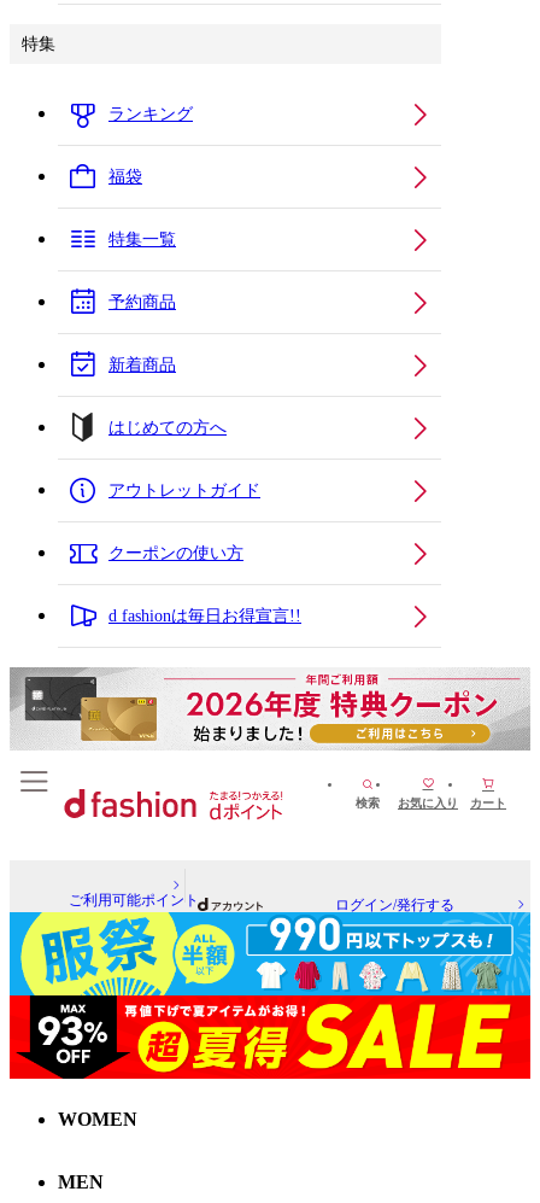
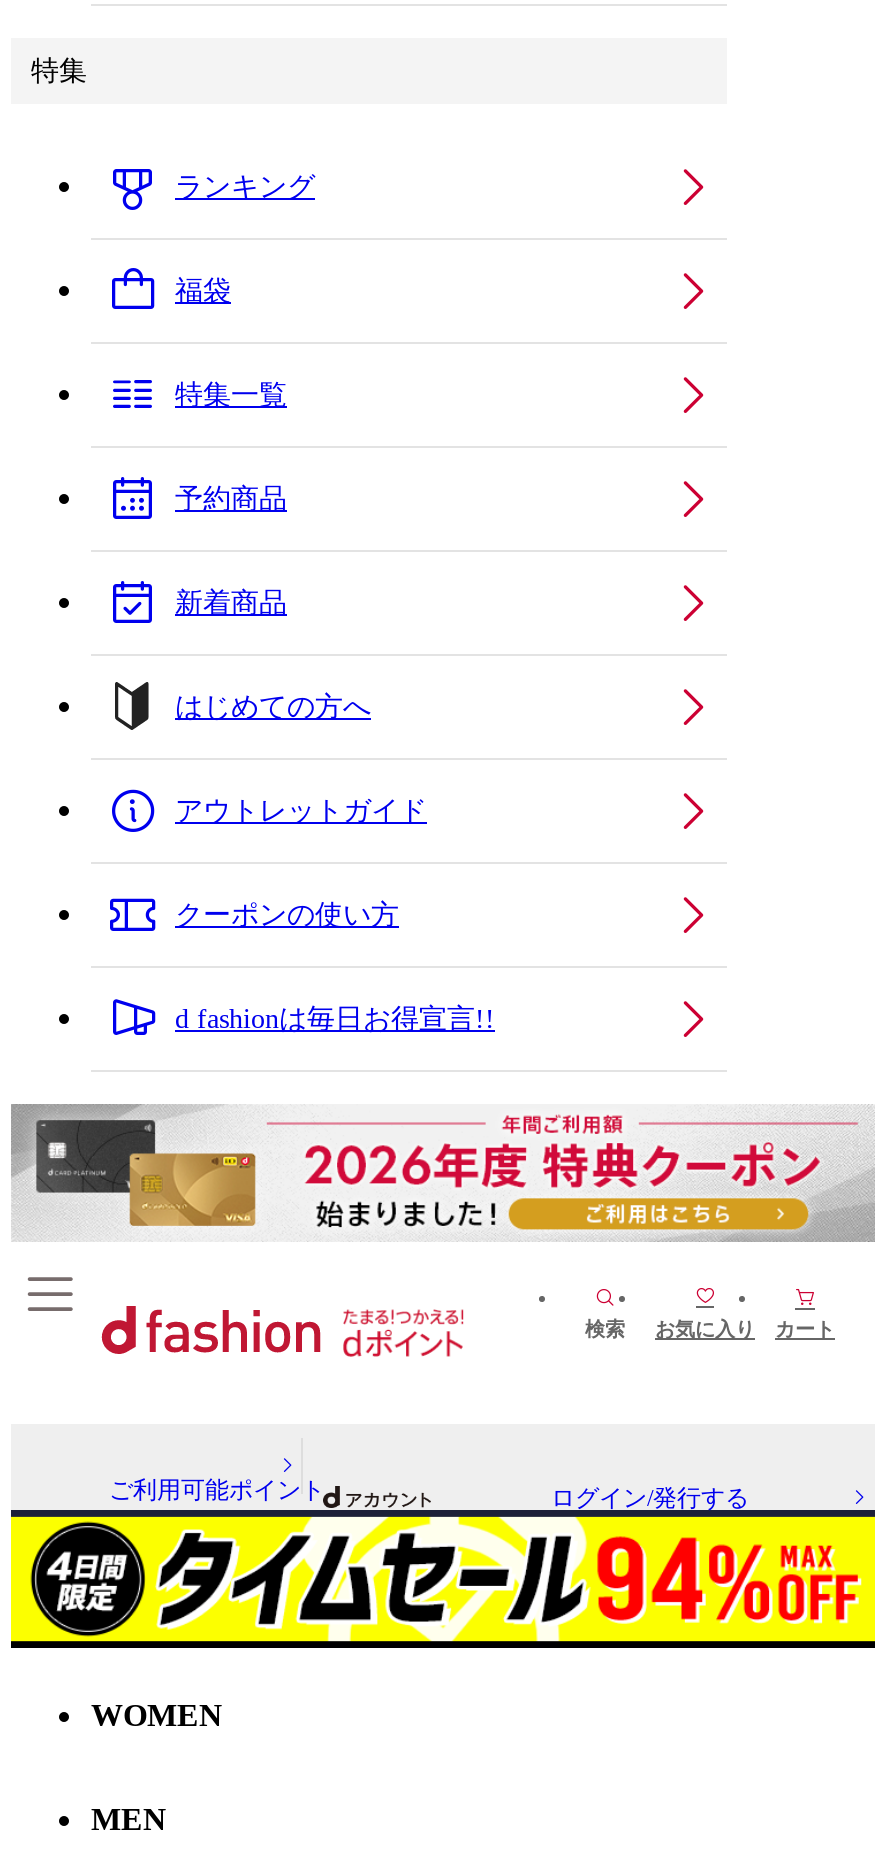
- [image]
+ [image]
